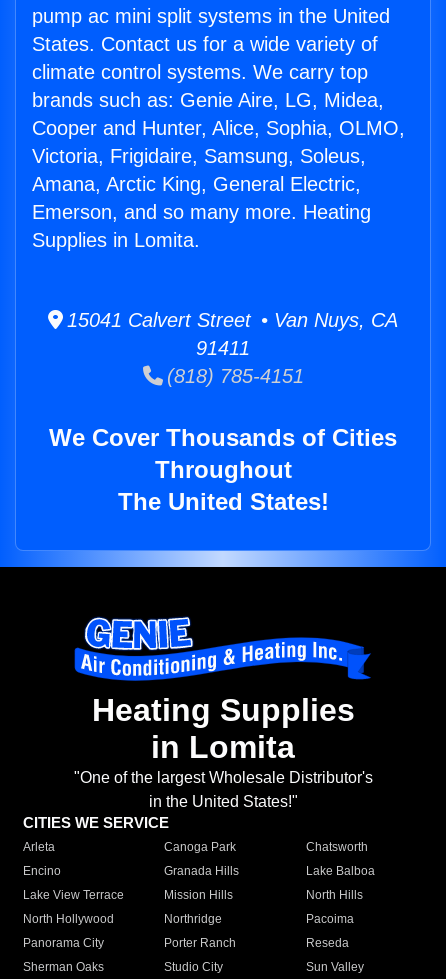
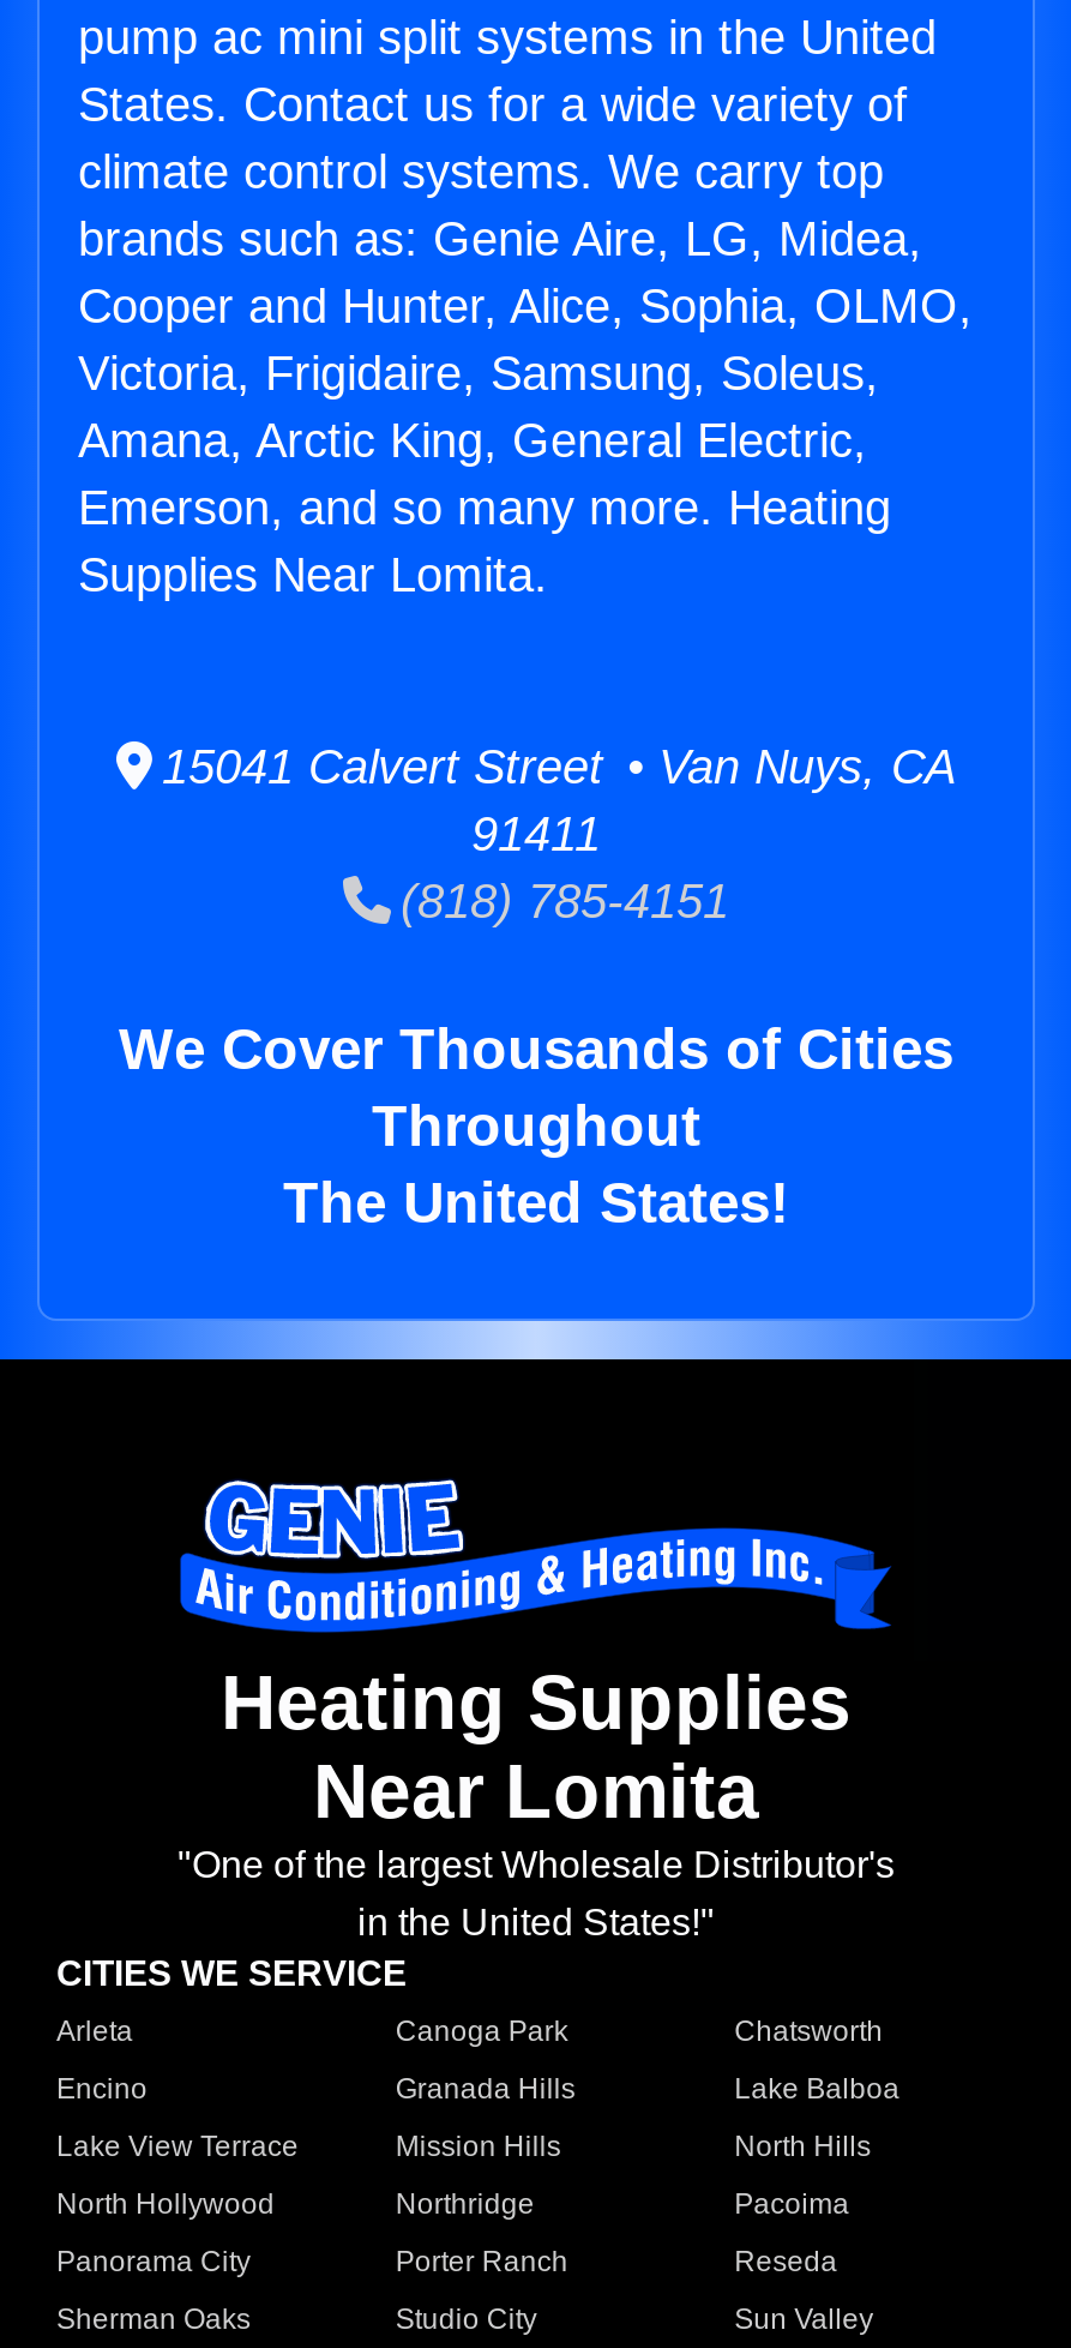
- Supplies in Lomita.
+ Supplies Near Lomita.

- in Lomita
+ Near Lomita
